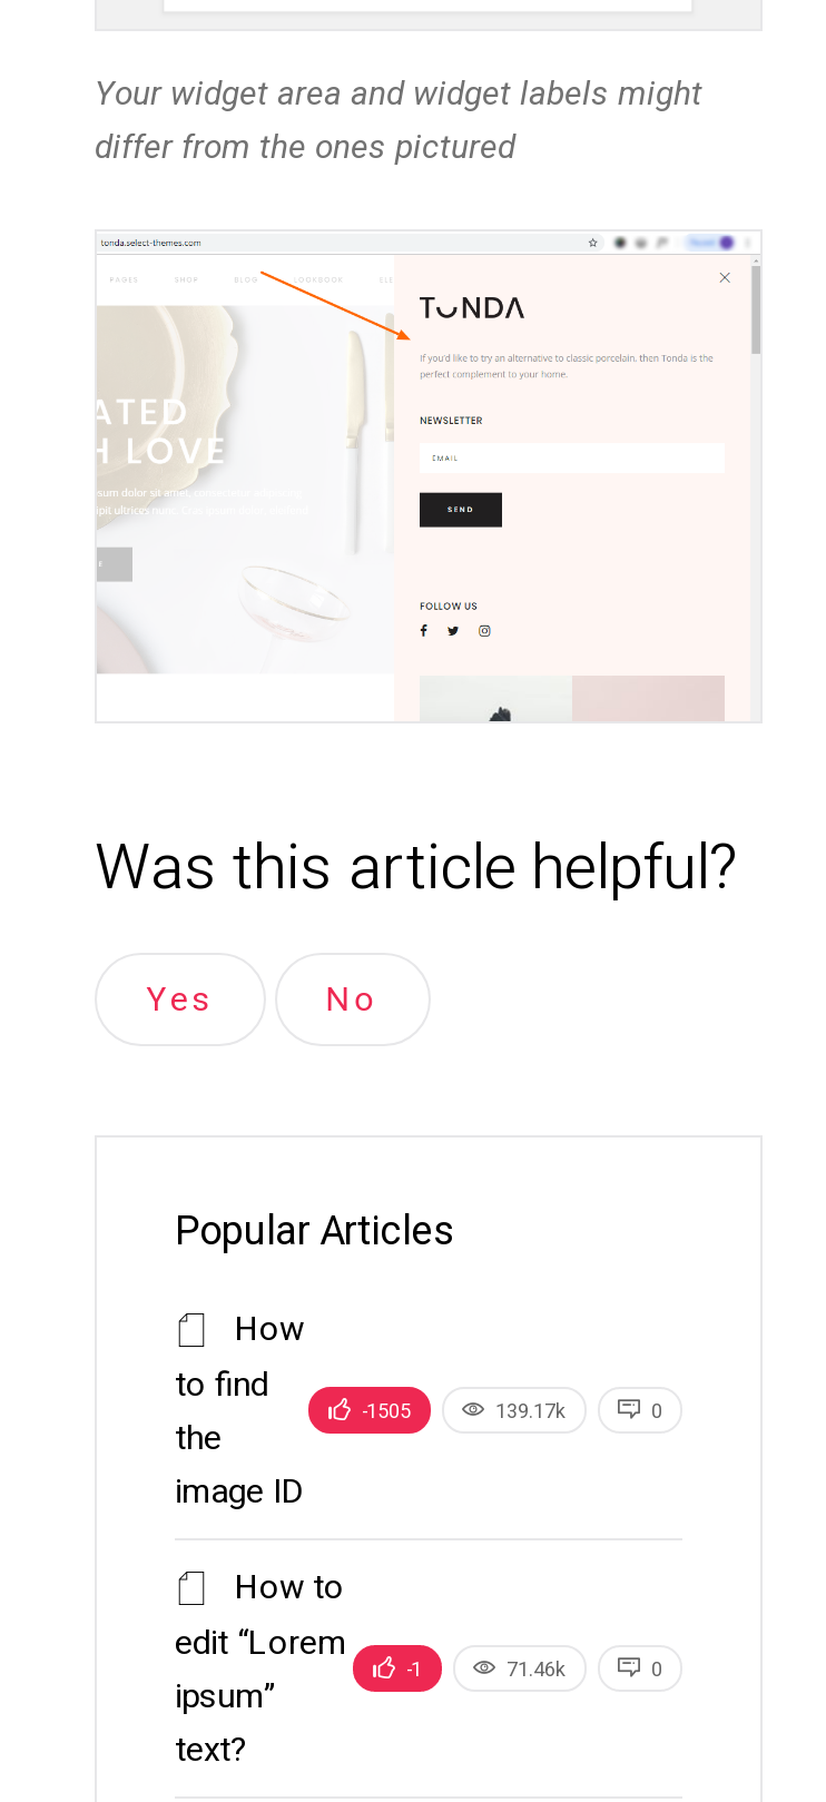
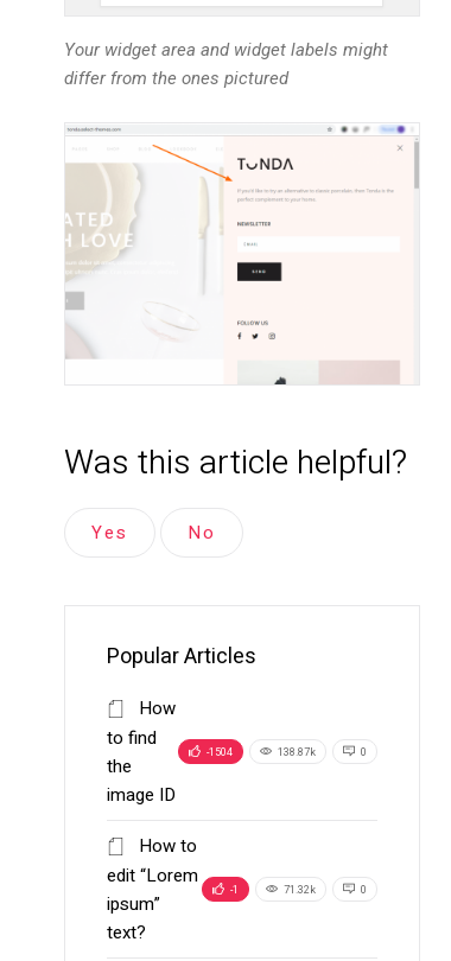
- -1505
- 139.17k
+ -1504
+ 138.87k

- 71.46k
+ 71.32k
